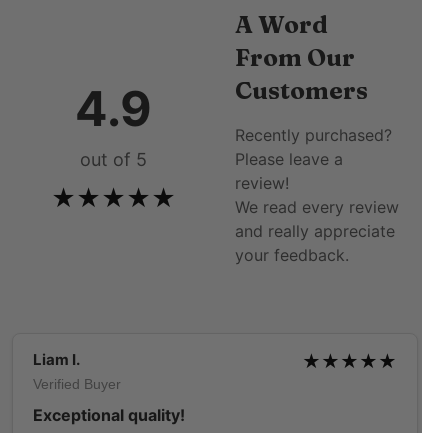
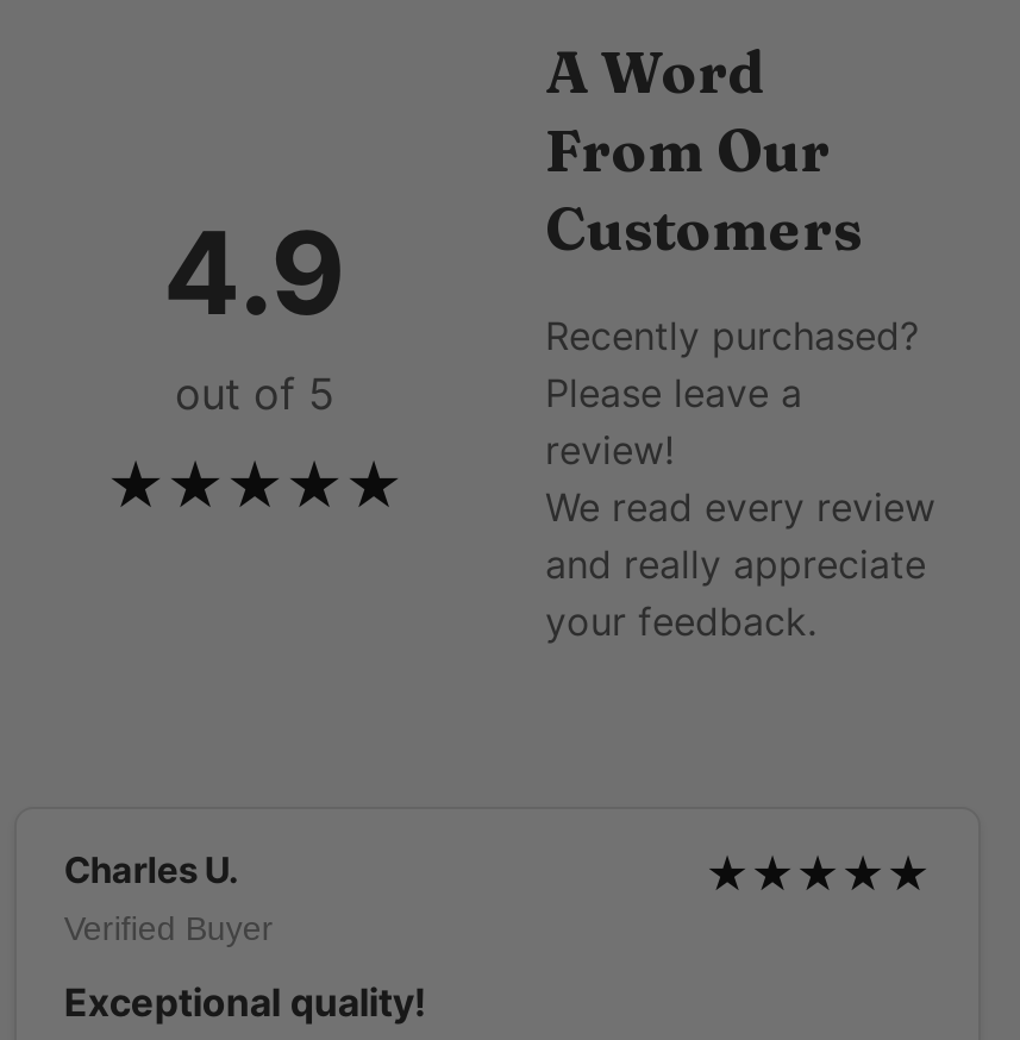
- Liam I.
+ Charles U.
